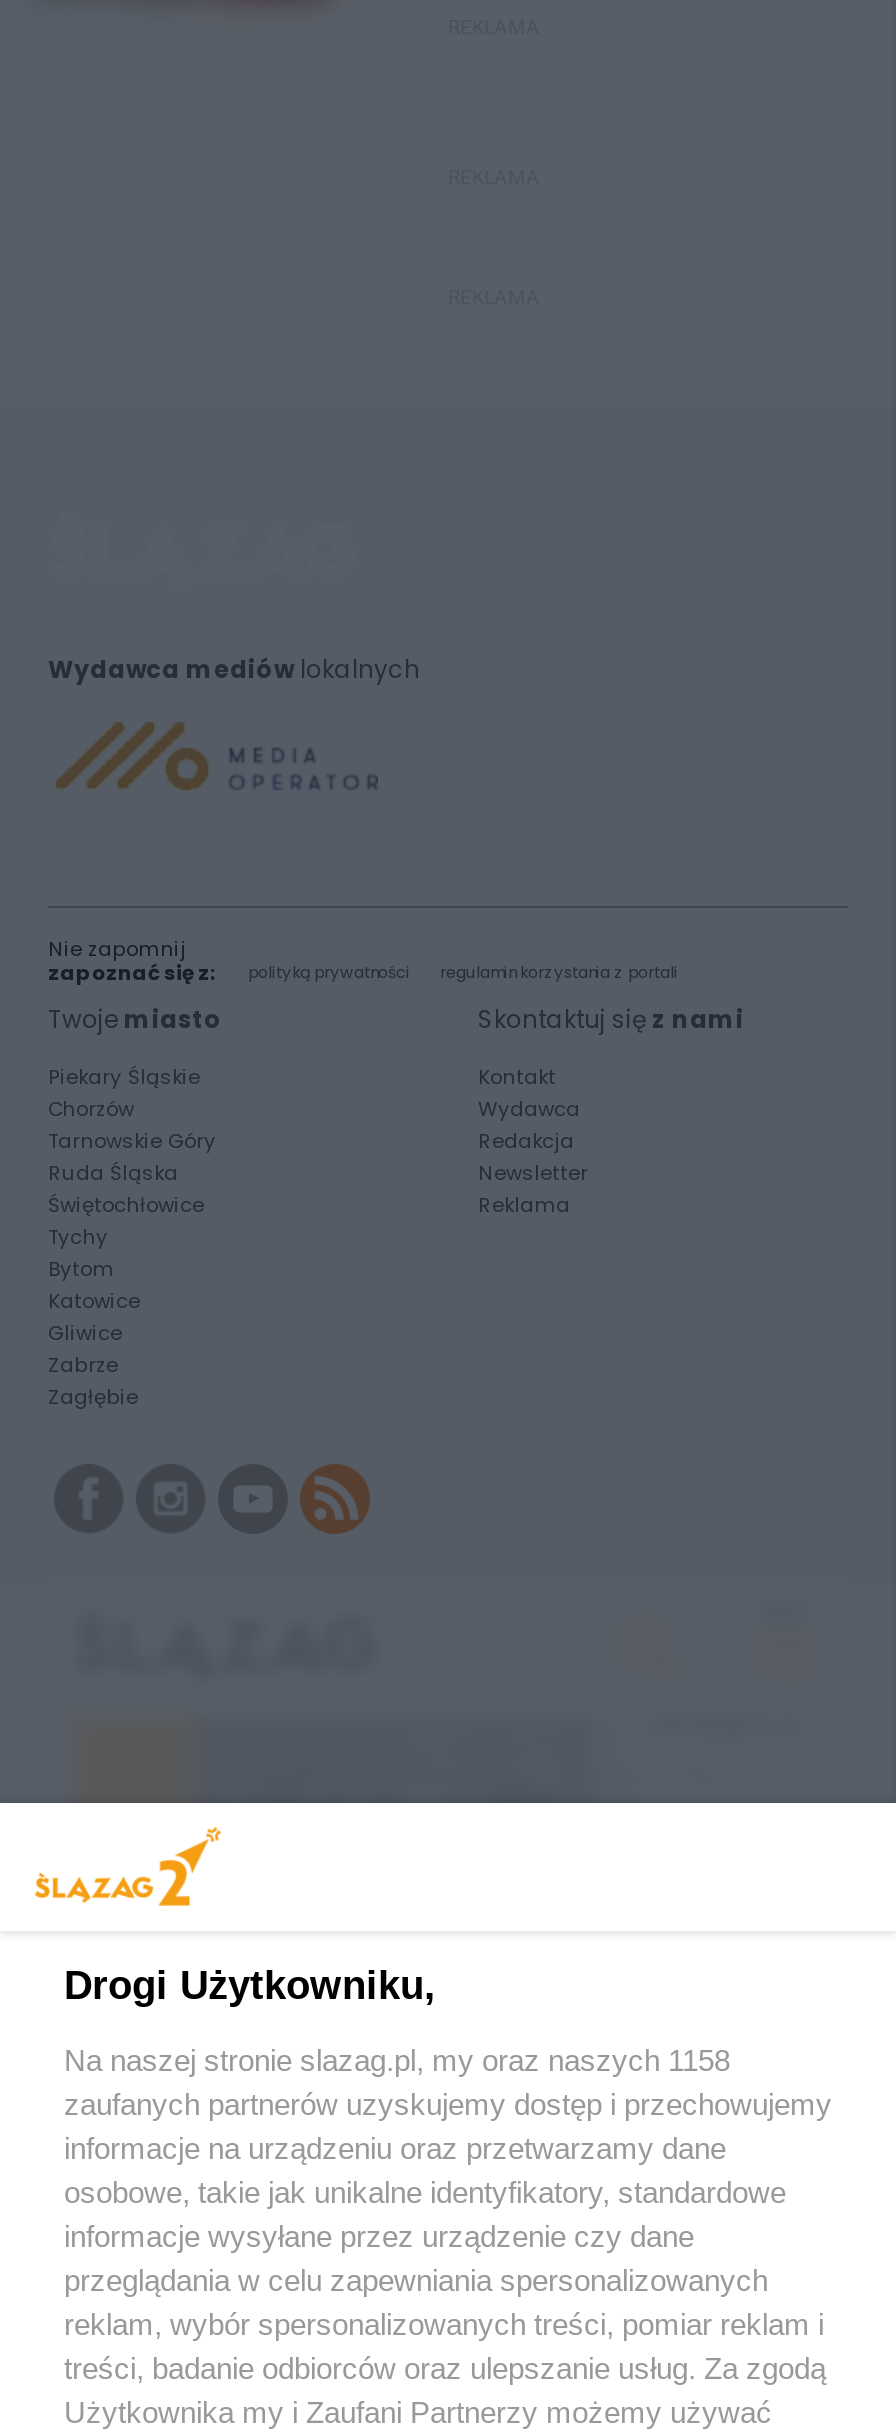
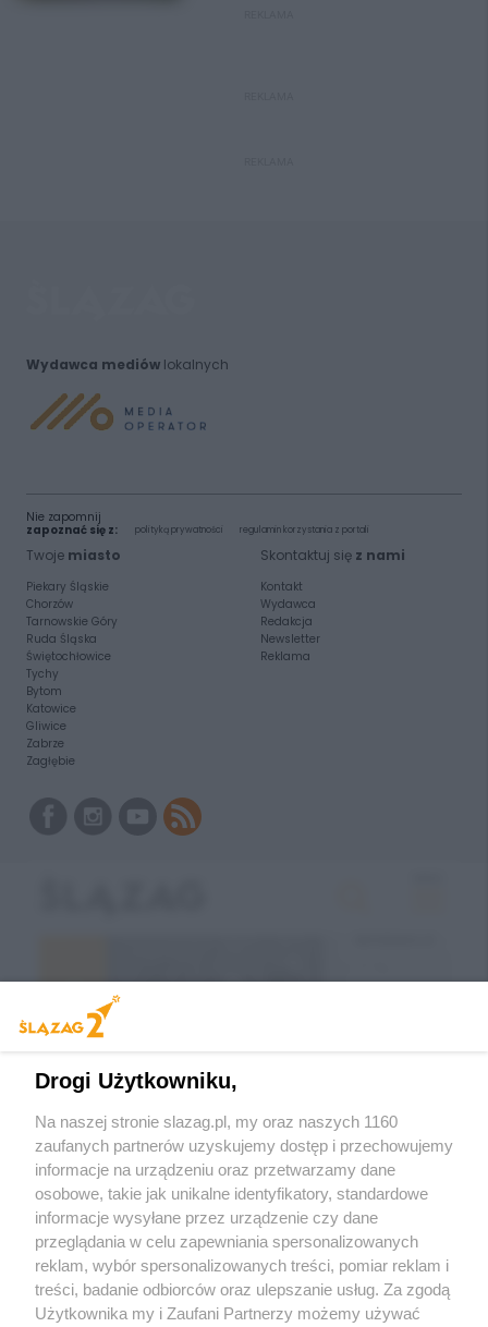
- Na naszej stronie slazag.pl, my oraz naszych 1158
+ Na naszej stronie slazag.pl, my oraz naszych 1160
